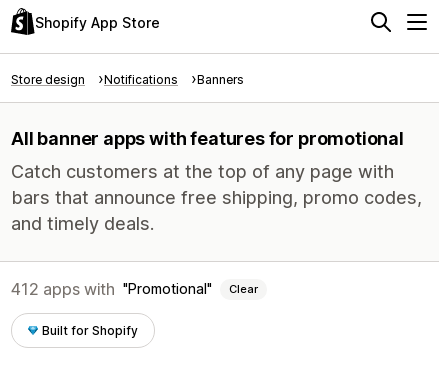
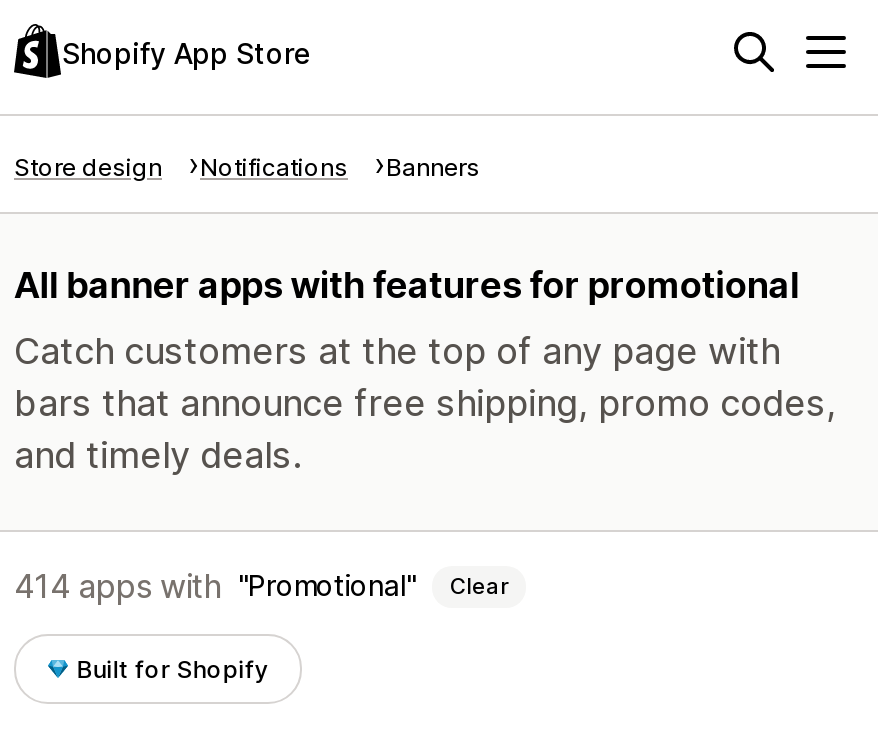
- 412 apps with Promotional Clear
+ 414 apps with Promotional Clear
